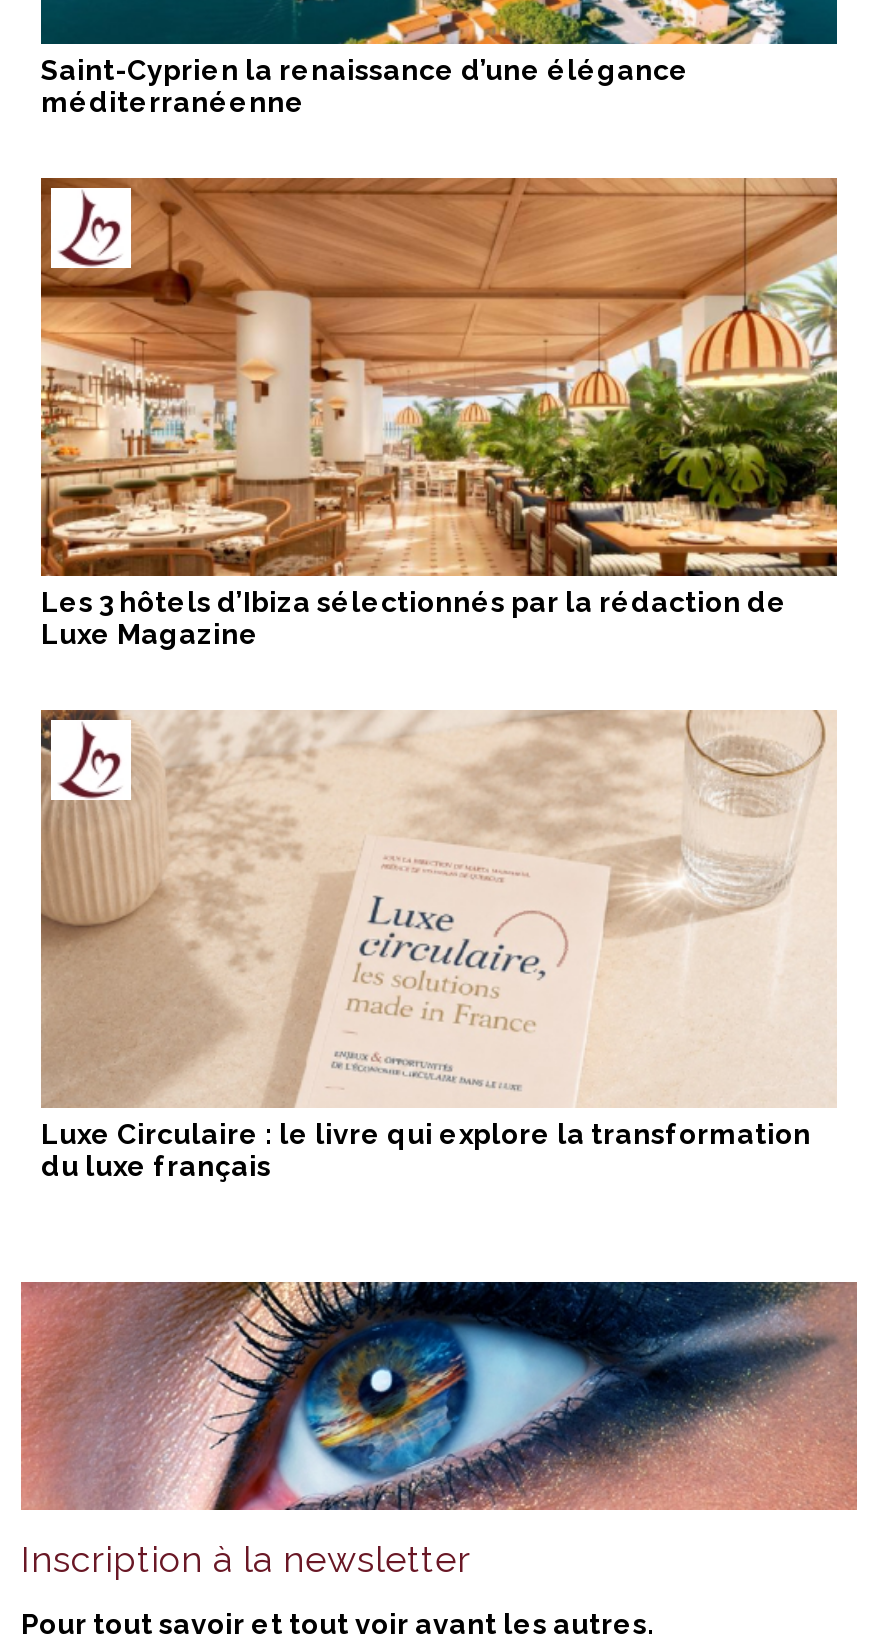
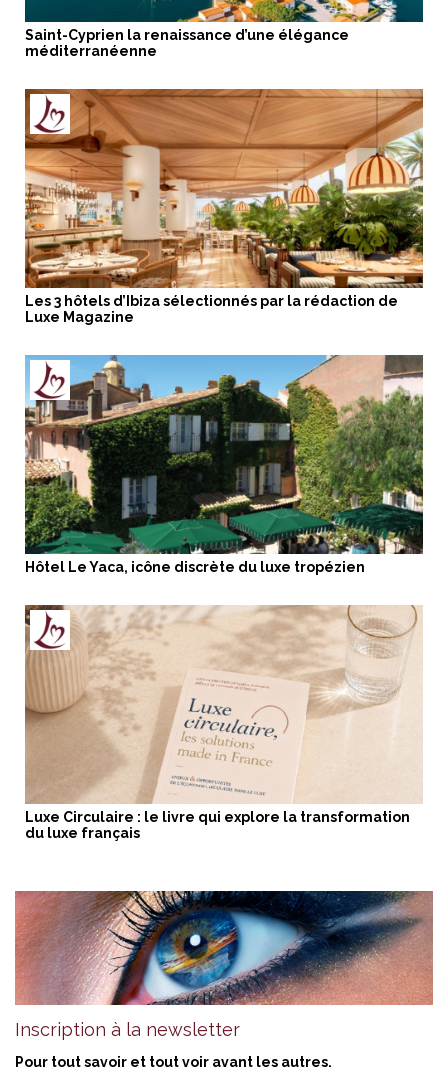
+ [image]
+ Hôtel Le Yaca, icône discrète du luxe tropézien
